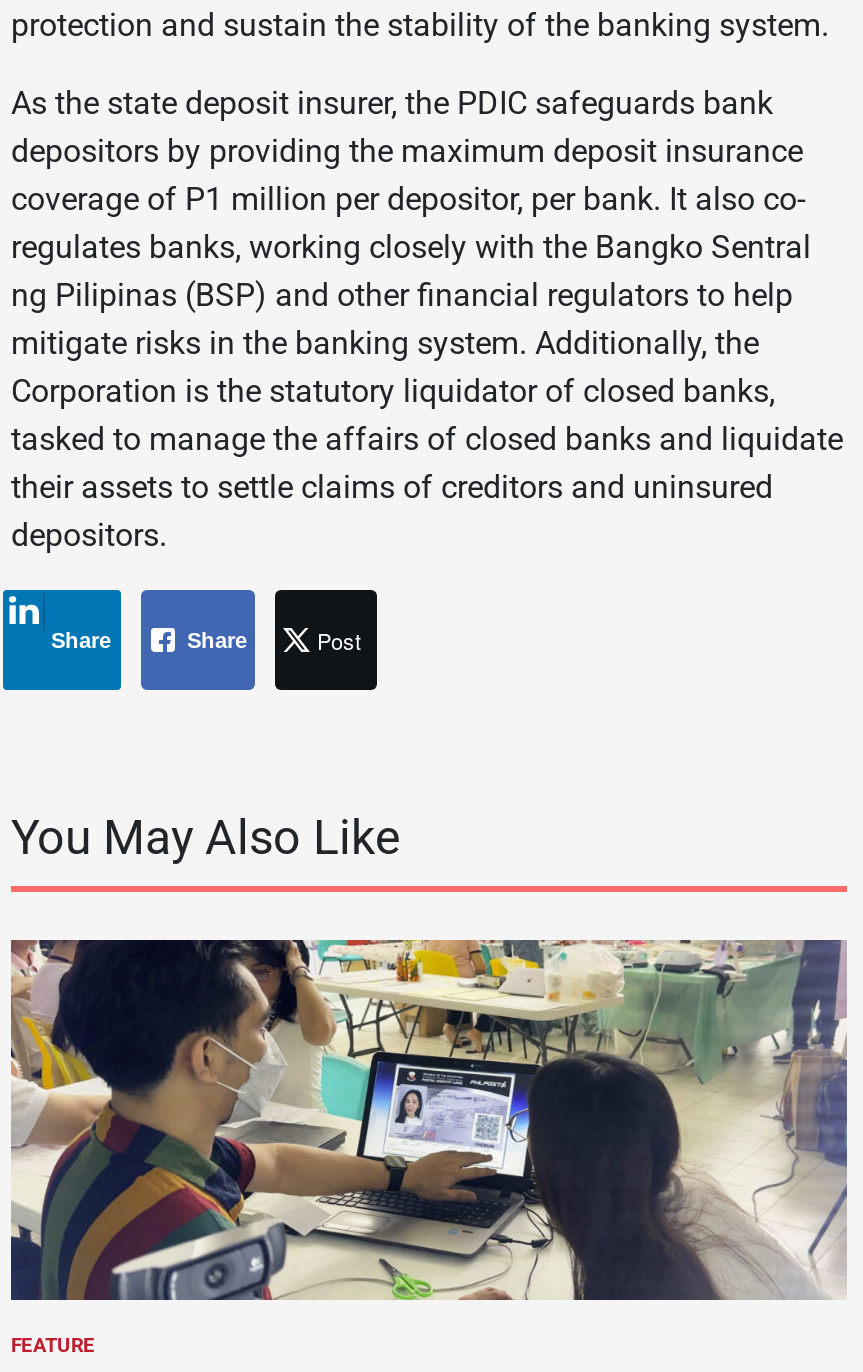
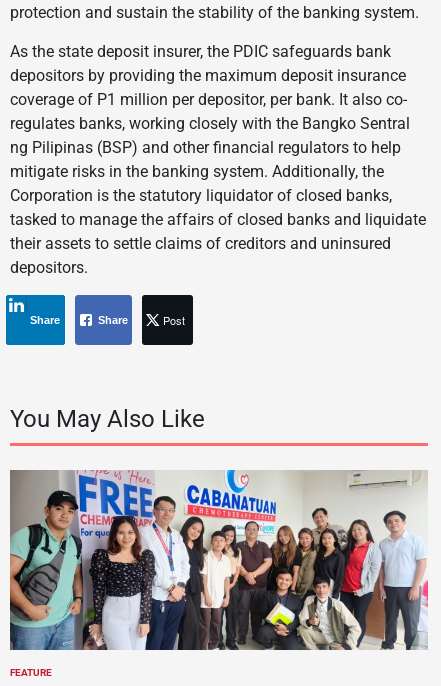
- [image]
+ [image]
